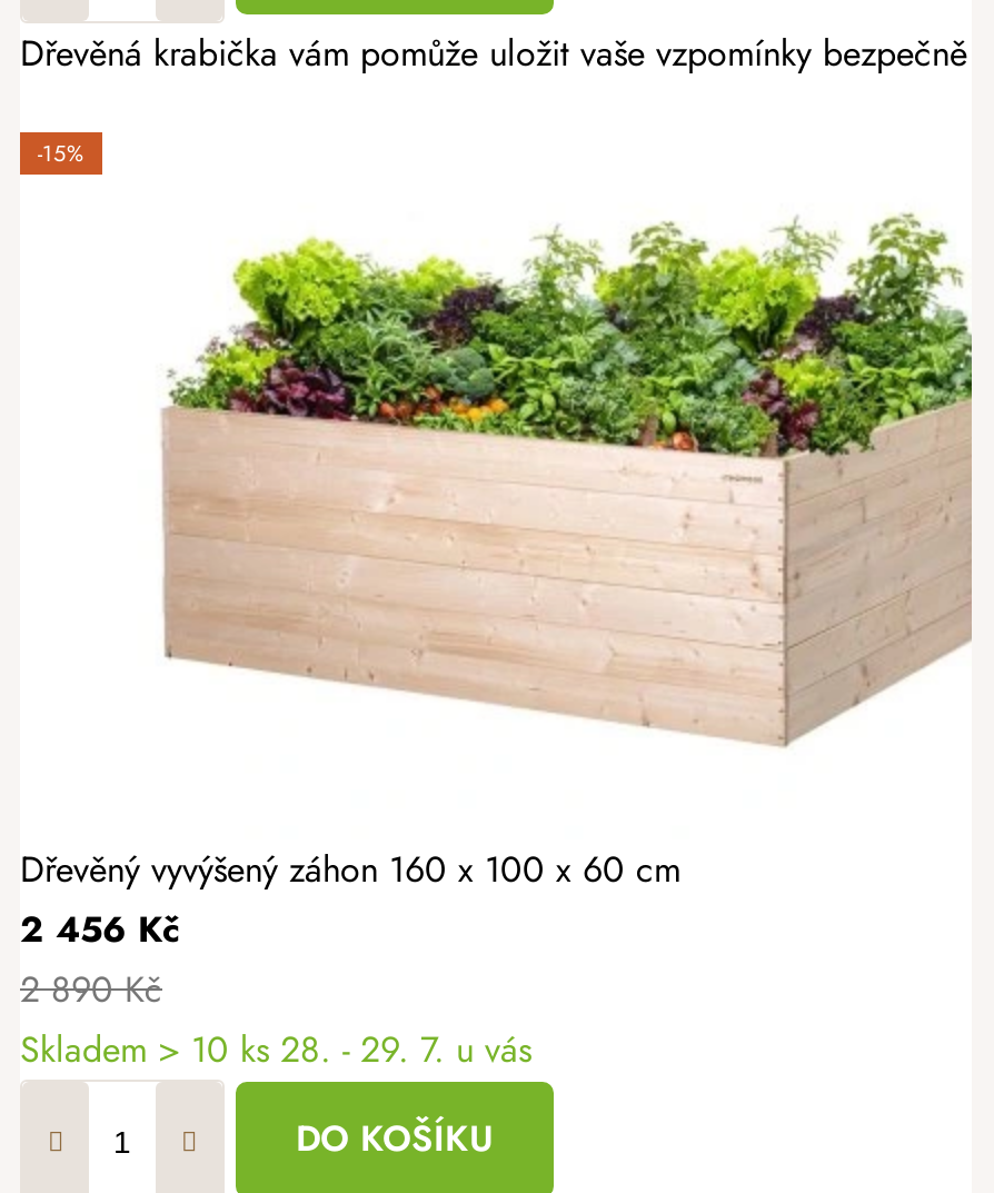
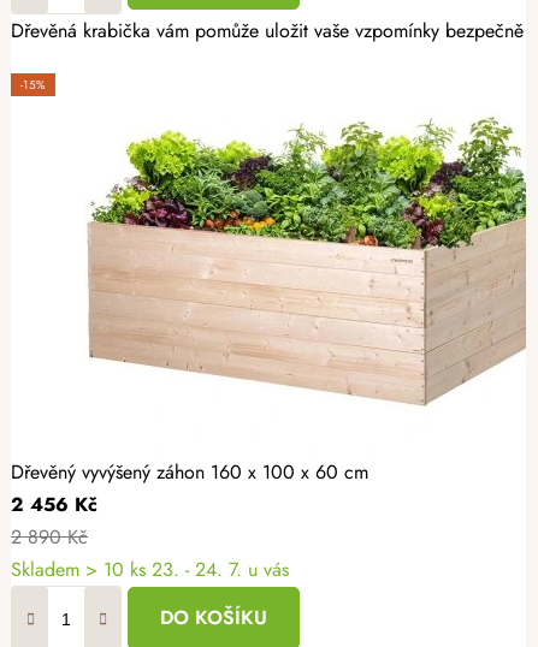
- Skladem > 10 ks 28. - 29. 7. u vás
+ Skladem > 10 ks 23. - 24. 7. u vás
